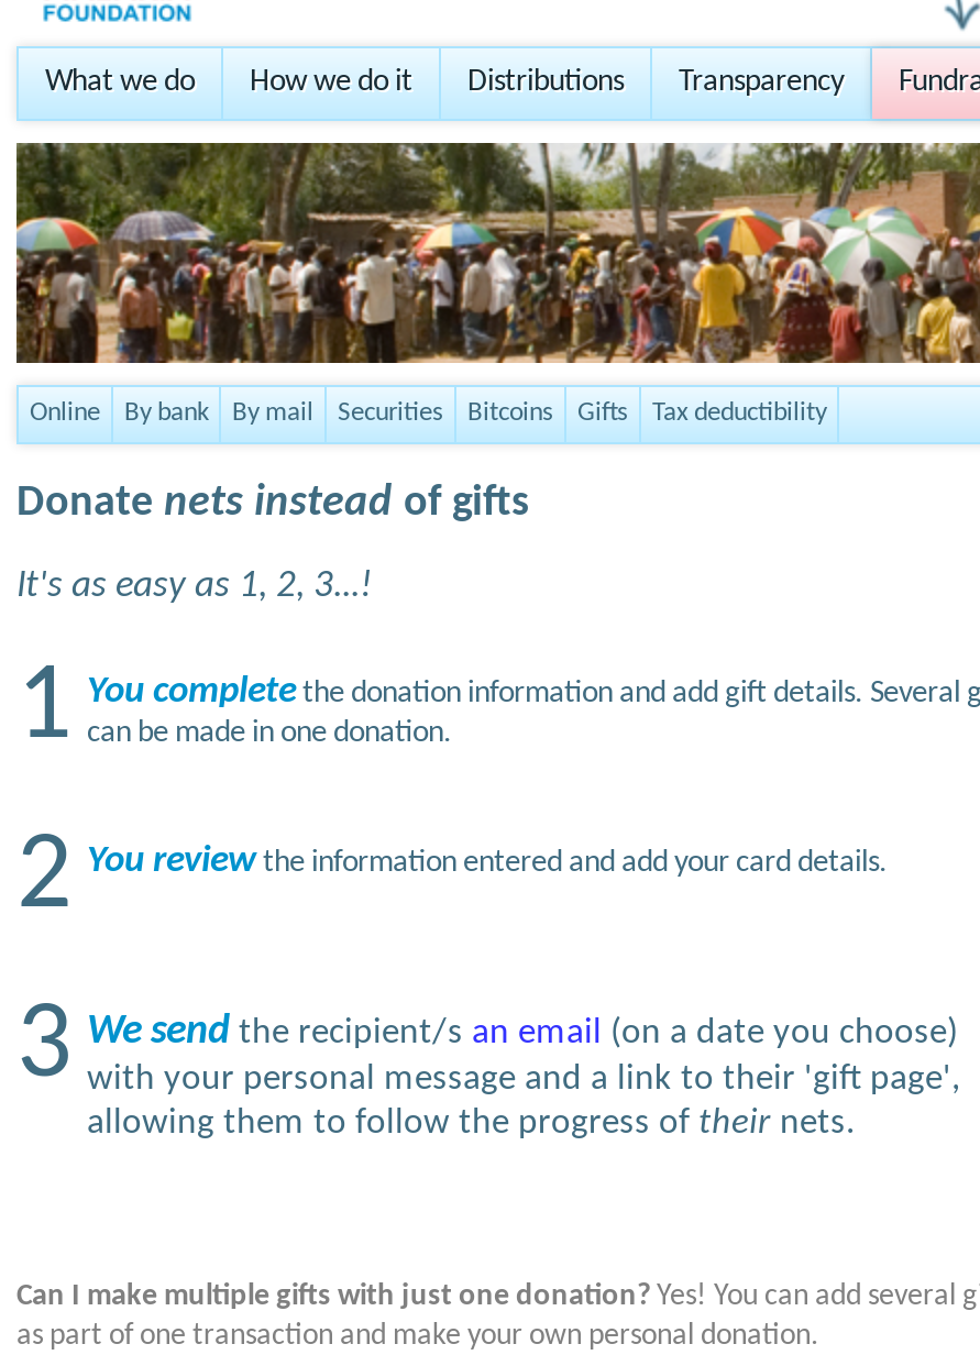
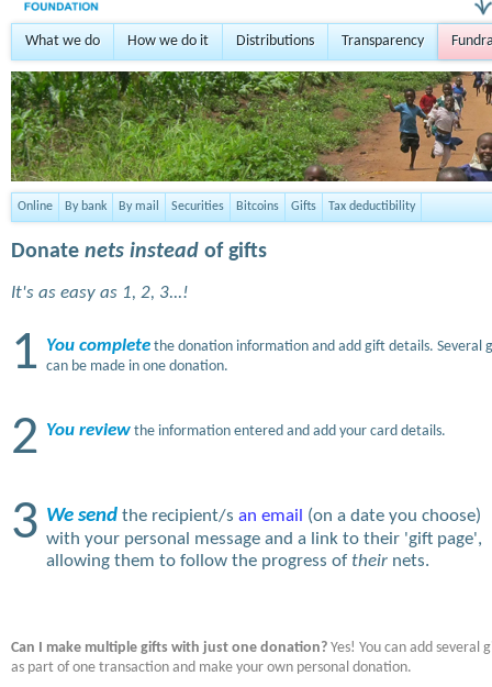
- [image]
+ [image]
